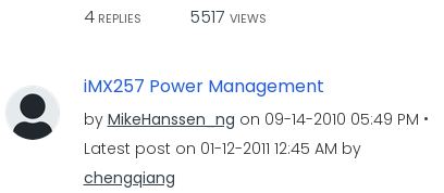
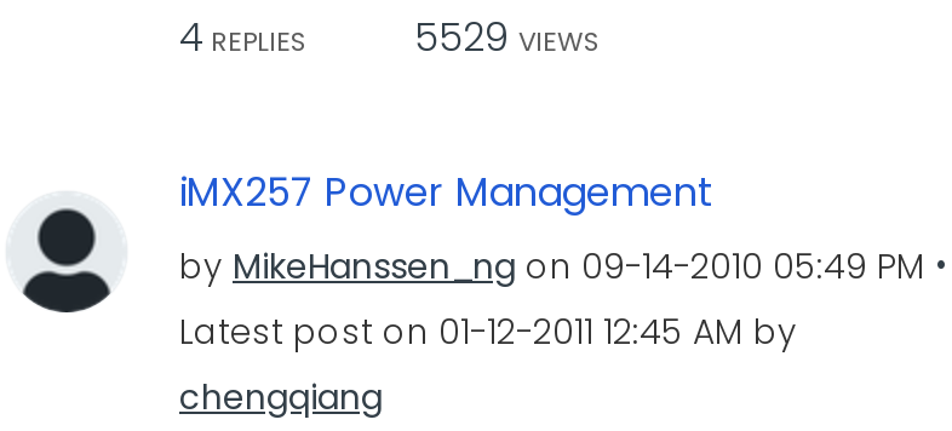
- 4 REPLIES 5517 VIEWS
+ 4 REPLIES 5529 VIEWS
